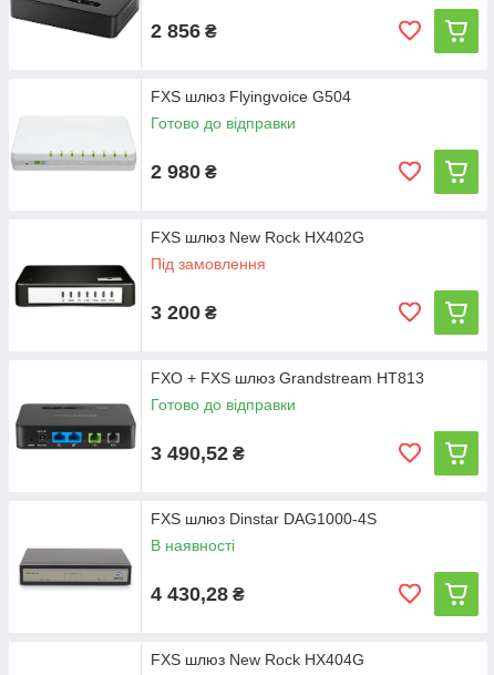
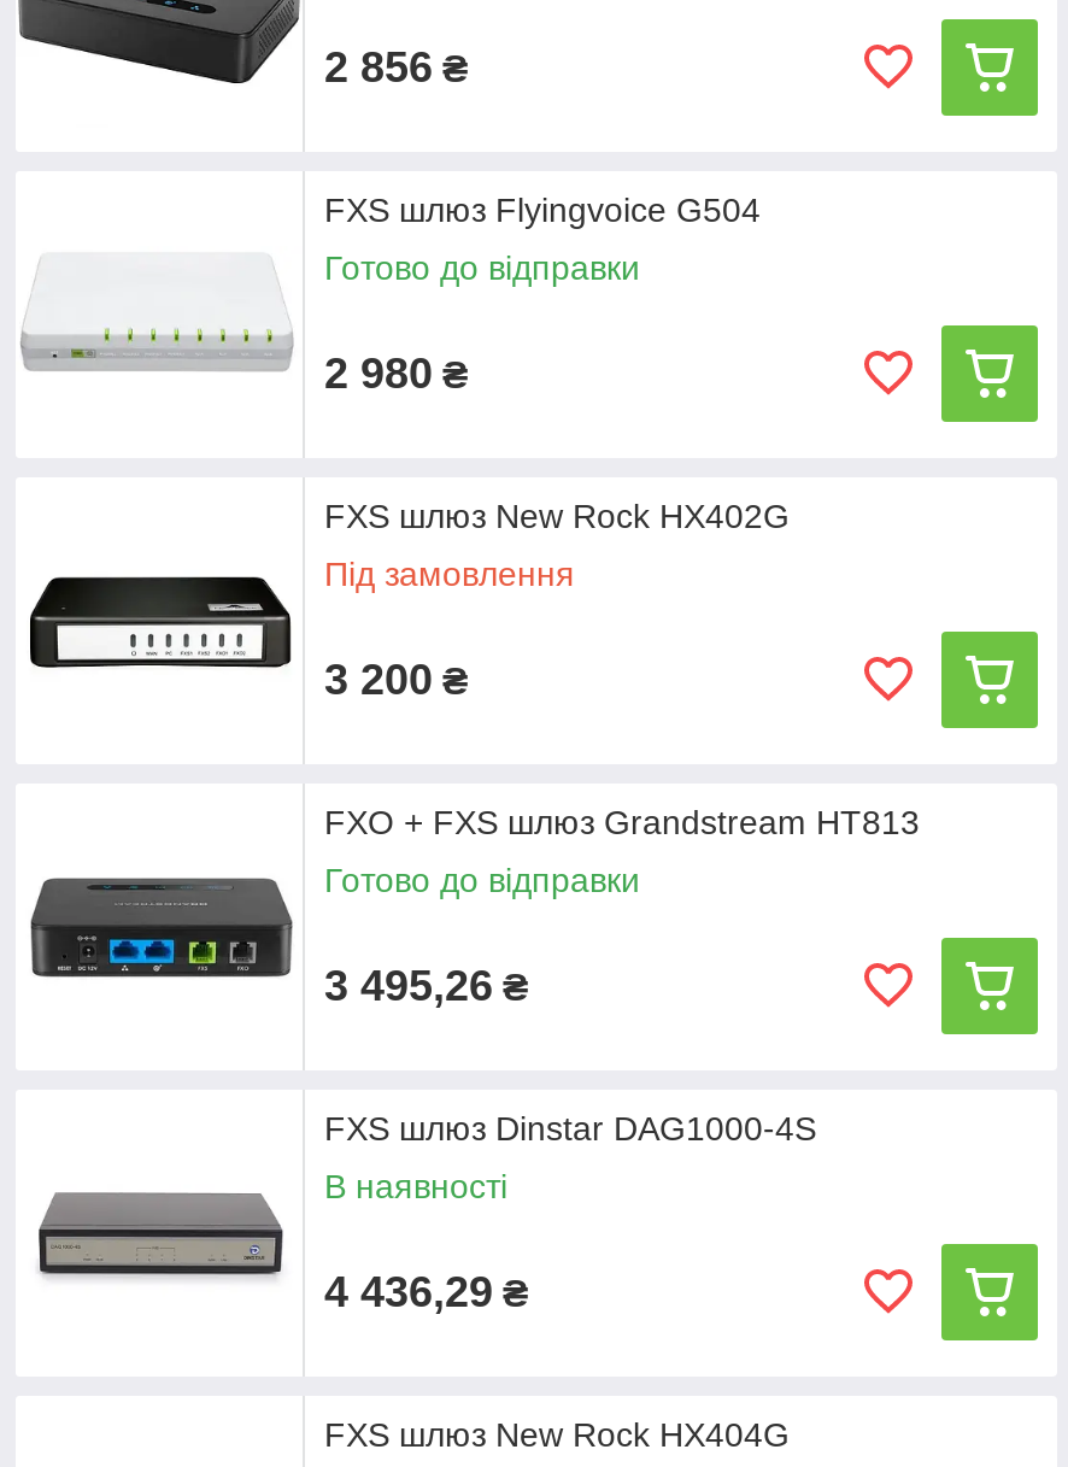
- 3 490,52 ₴
+ 3 495,26 ₴

- 4 430,28 ₴
+ 4 436,29 ₴
